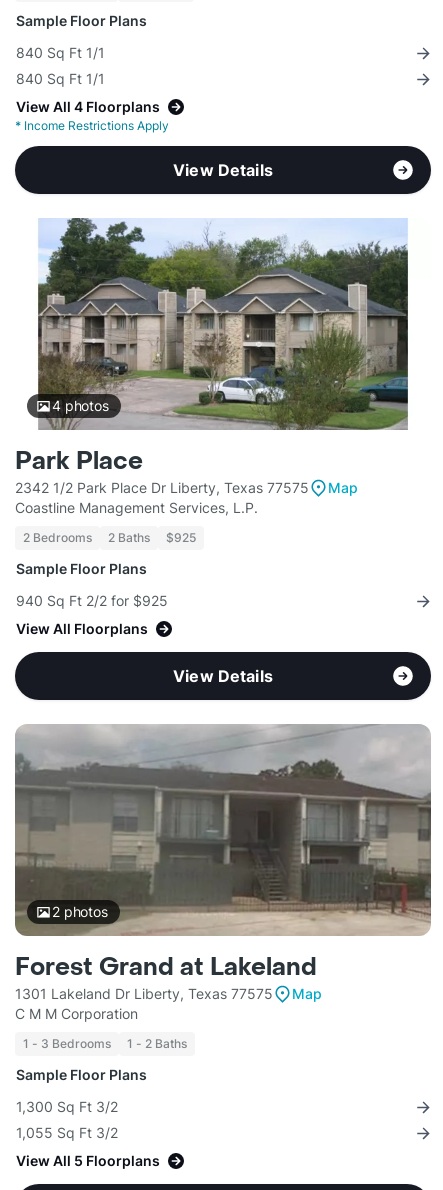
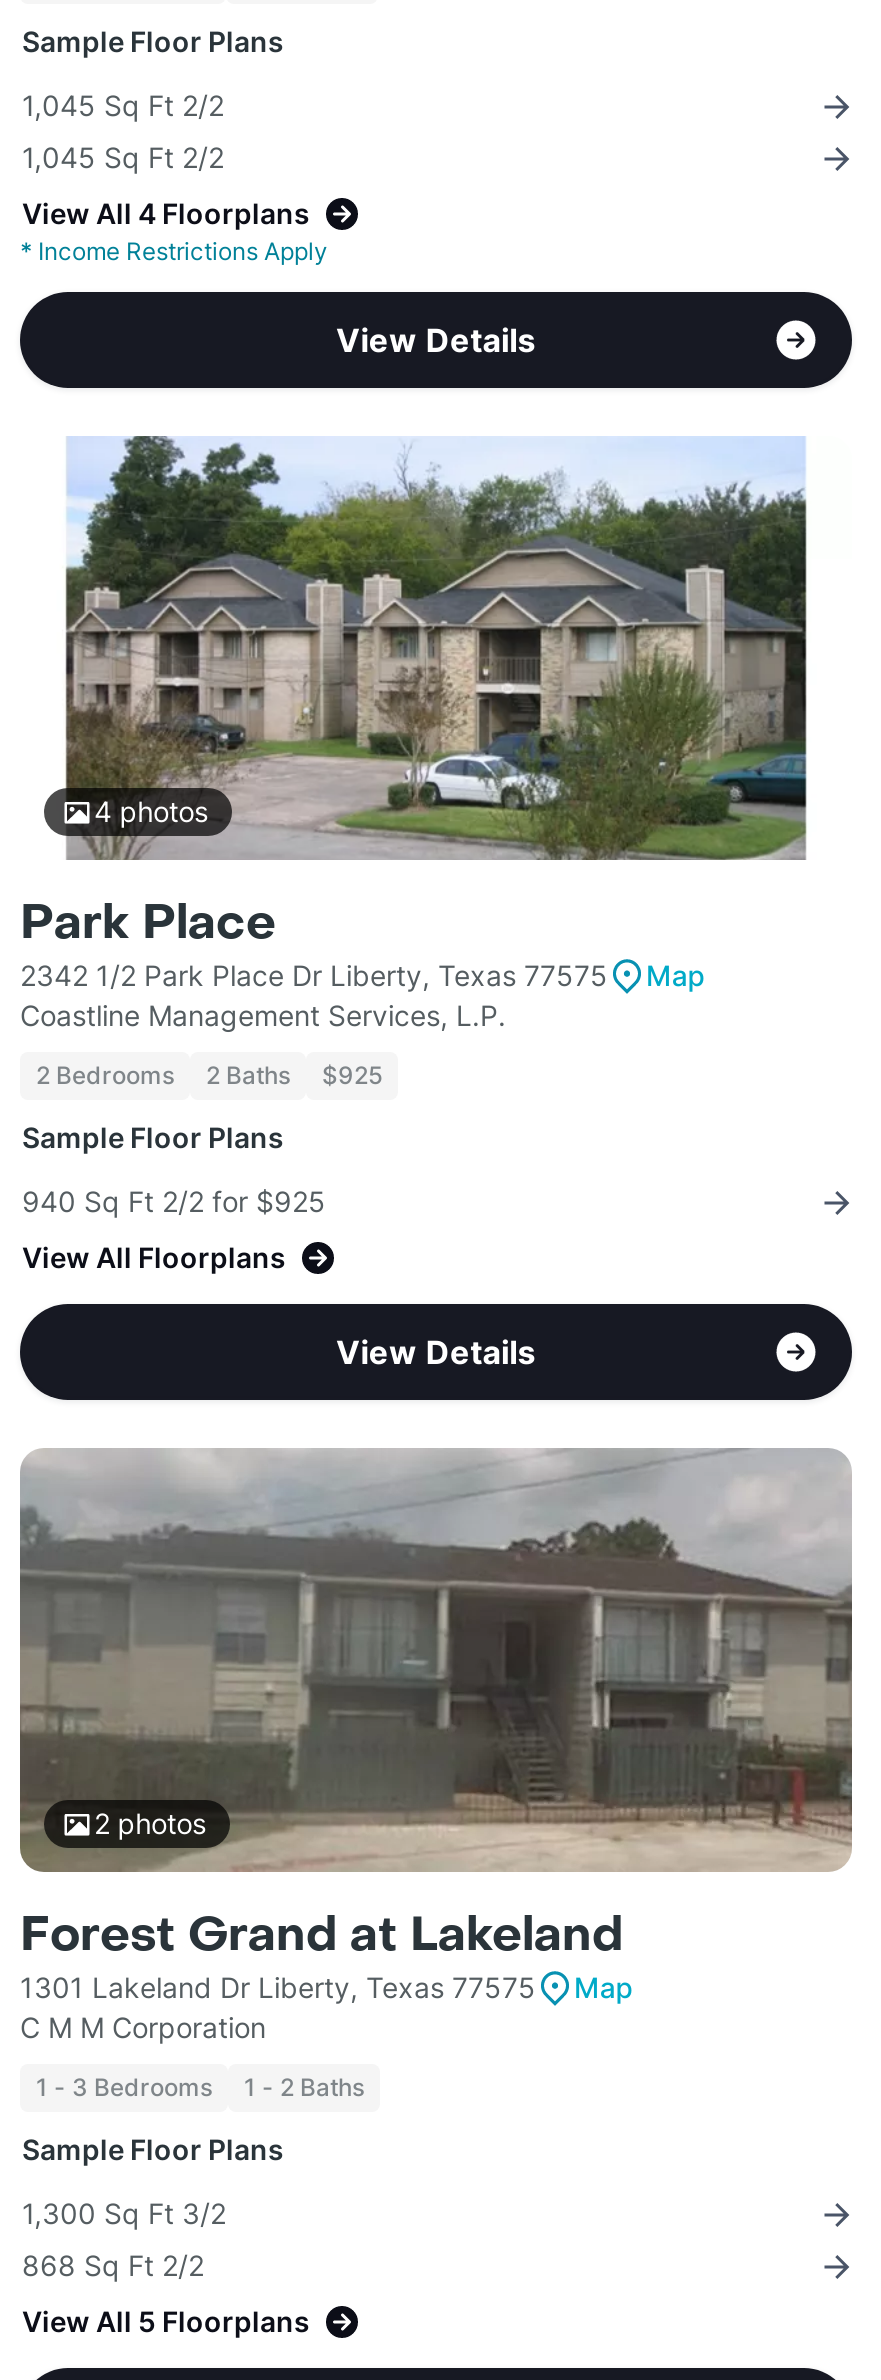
- 840 Sq Ft 1/1
+ 1,045 Sq Ft 2/2

- 840 Sq Ft 1/1
+ 1,045 Sq Ft 2/2

- 1,055 Sq Ft 3/2
+ 868 Sq Ft 2/2
